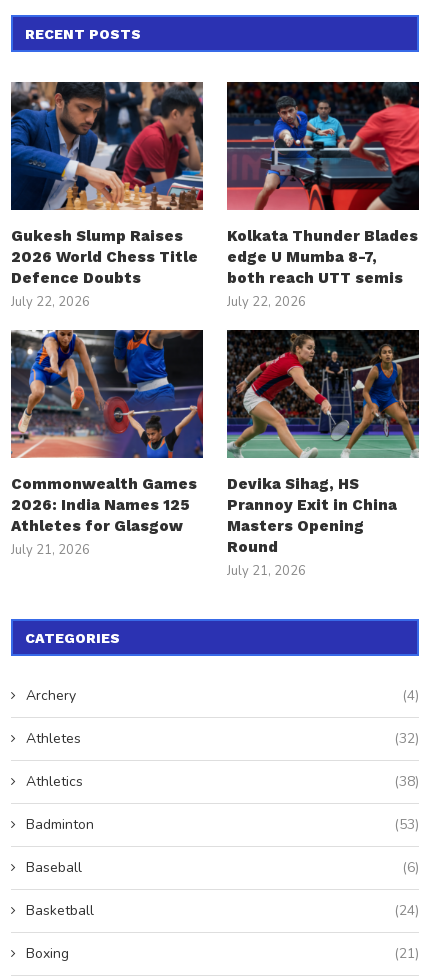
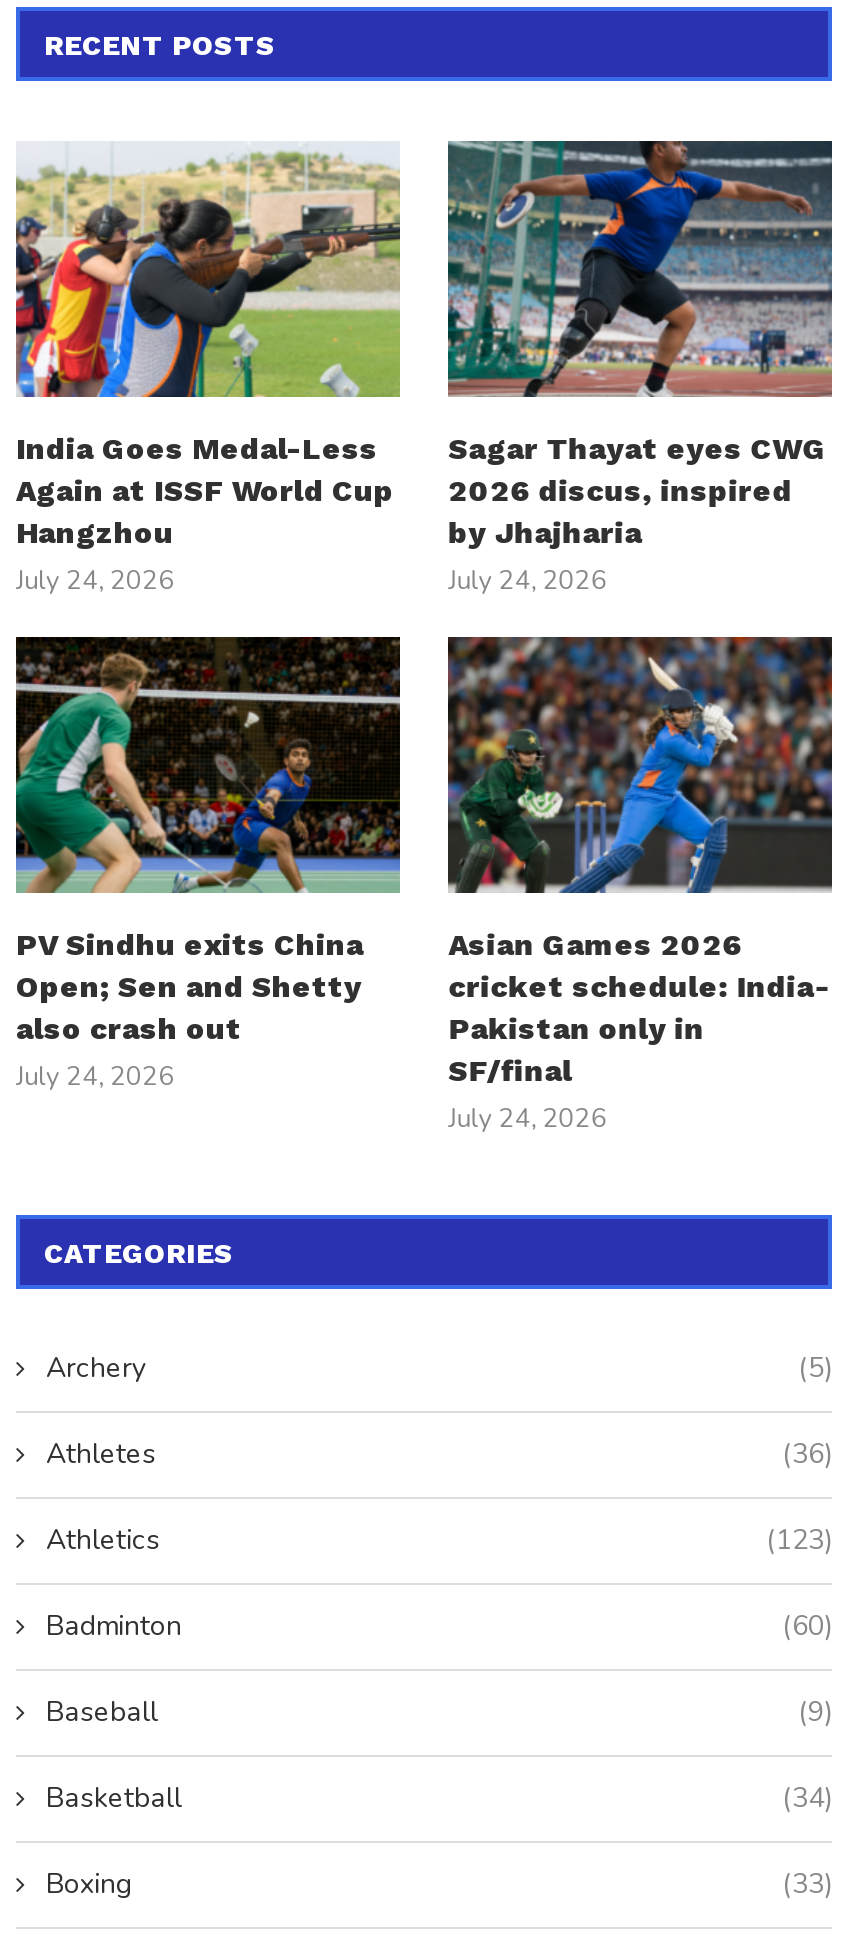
- [image]
- Gukesh Slump Raises
- 2026 World Chess Title
- Defence Doubts
- July 22, 2026
+ [image]
+ India Goes Medal-Less
+ Again at ISSF World Cup
+ Hangzhou
+ July 24, 2026

- [image]
- Kolkata Thunder Blades
- edge U Mumba 8-7,
- both reach UTT semis
- July 22, 2026
+ [image]
+ Sagar Thayat eyes CWG
+ 2026 discus, inspired
+ by Jhajharia
+ July 24, 2026

- [image]
- Commonwealth Games
- 2026: India Names 125
- Athletes for Glasgow
- July 21, 2026
+ [image]
+ PV Sindhu exits China
+ Open; Sen and Shetty
+ also crash out
+ July 24, 2026

- [image]
- Devika Sihag, HS
- Prannoy Exit in China
- Masters Opening
- Round
- July 21, 2026
+ [image]
+ Asian Games 2026
+ cricket schedule: India-
+ Pakistan only in
+ SF/final
+ July 24, 2026

- (4)
+ (5)

- (32)
+ (36)

- (38)
+ (123)

- (53)
+ (60)

- (6)
+ (9)

- (24)
+ (34)

- (21)
+ (33)
